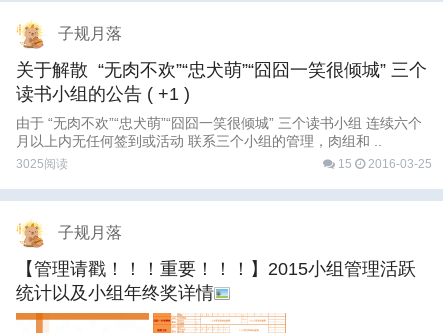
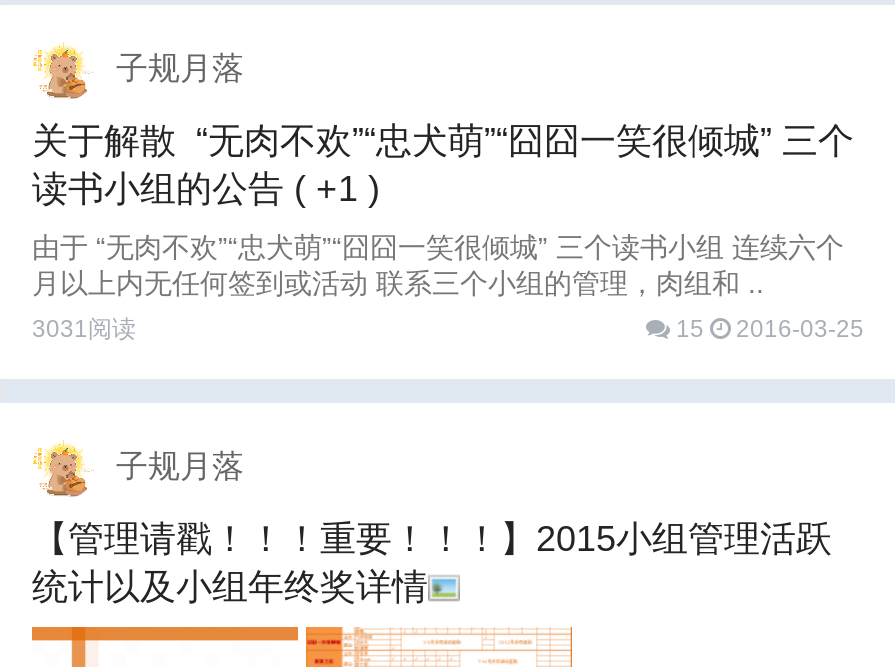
- 3025阅读
+ 3031阅读
